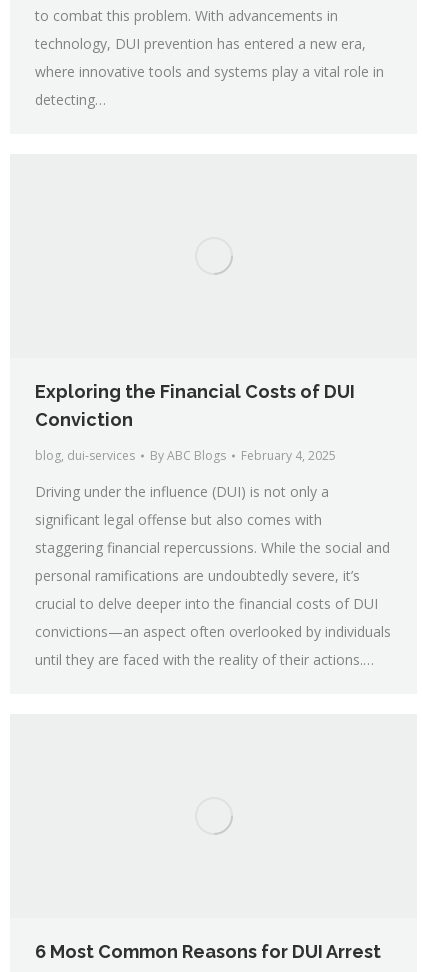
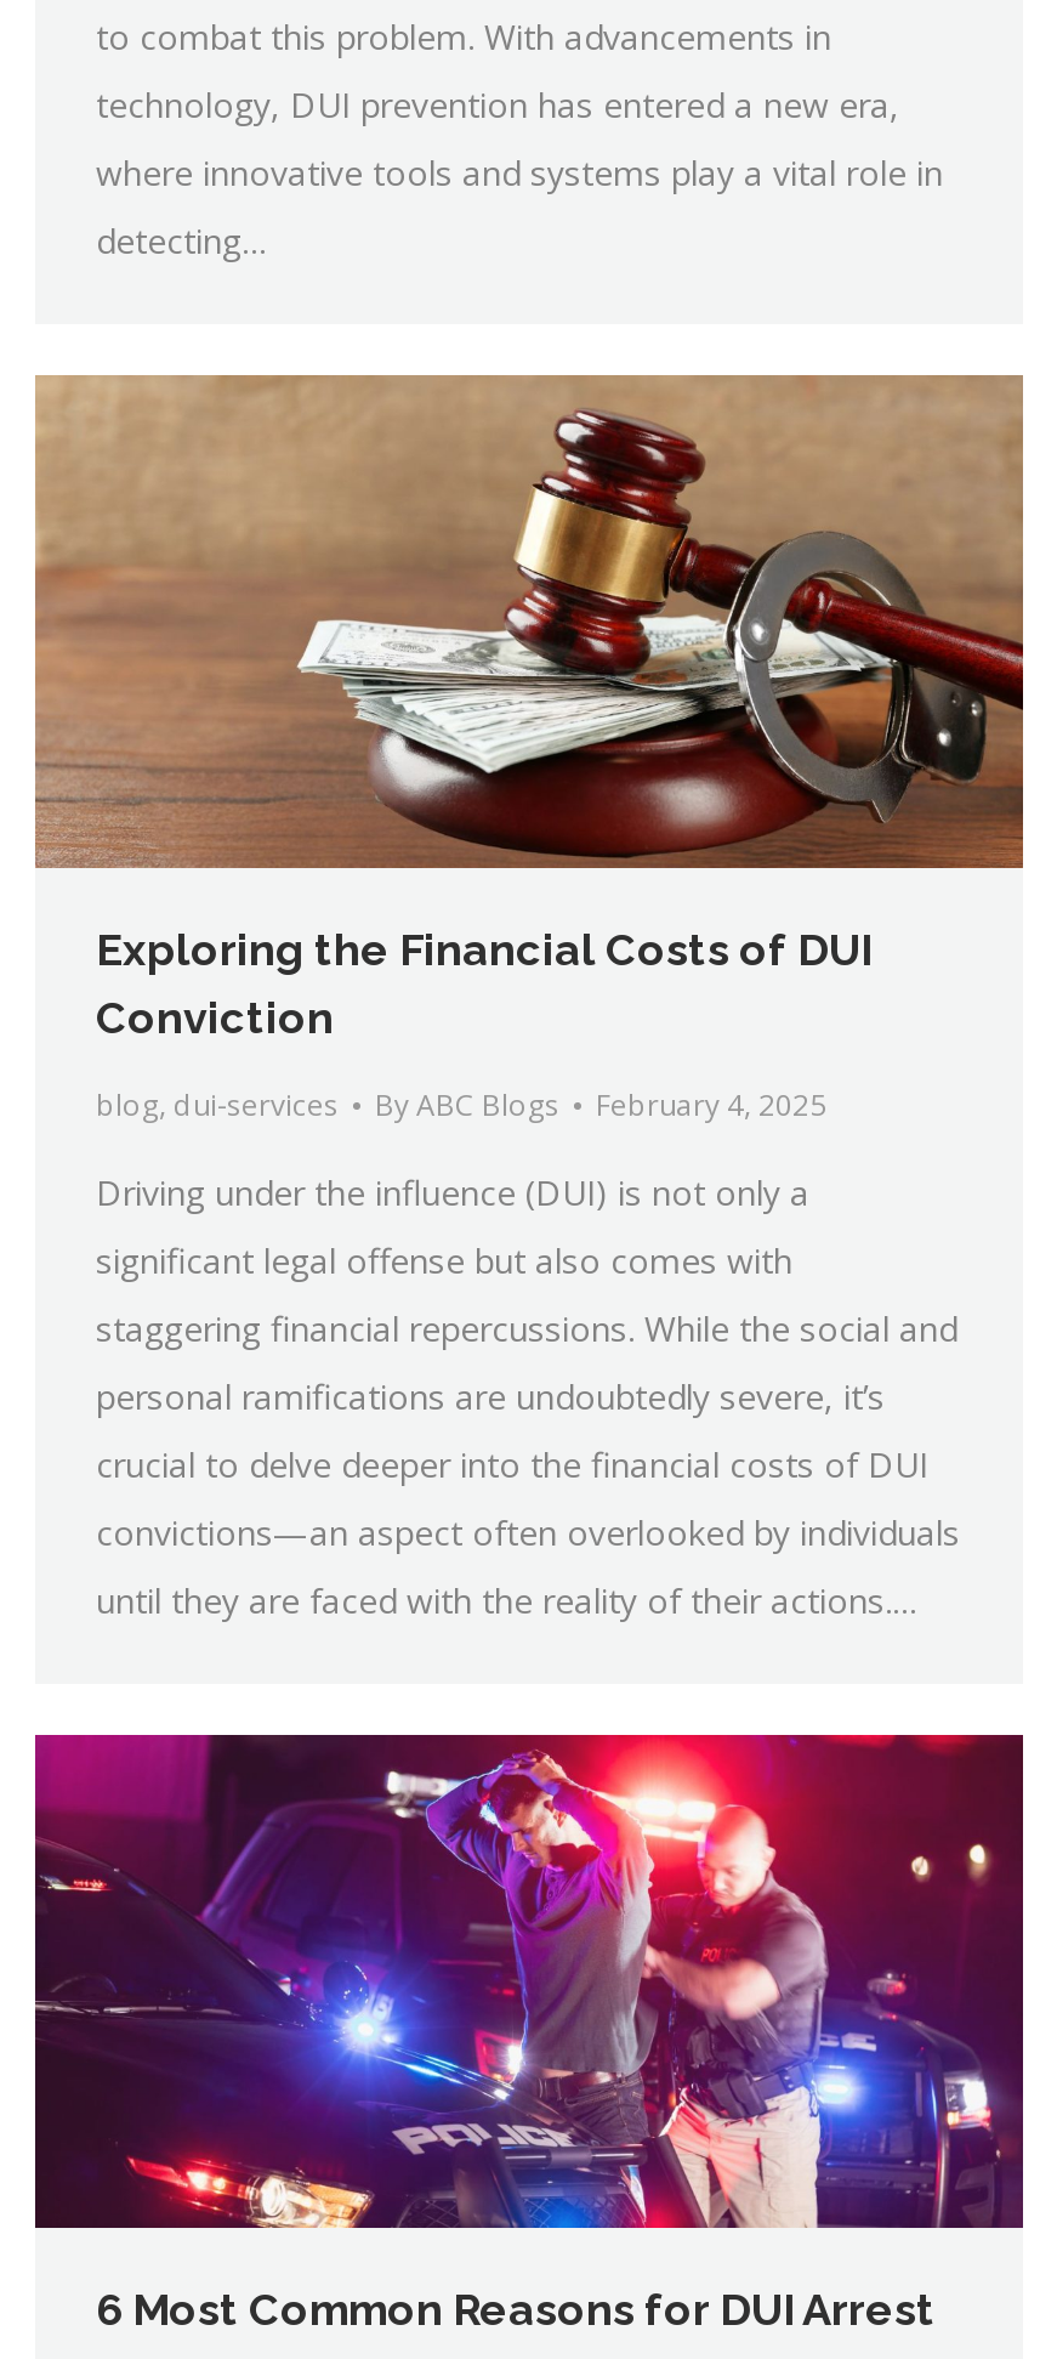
+ [image]

+ [image]
